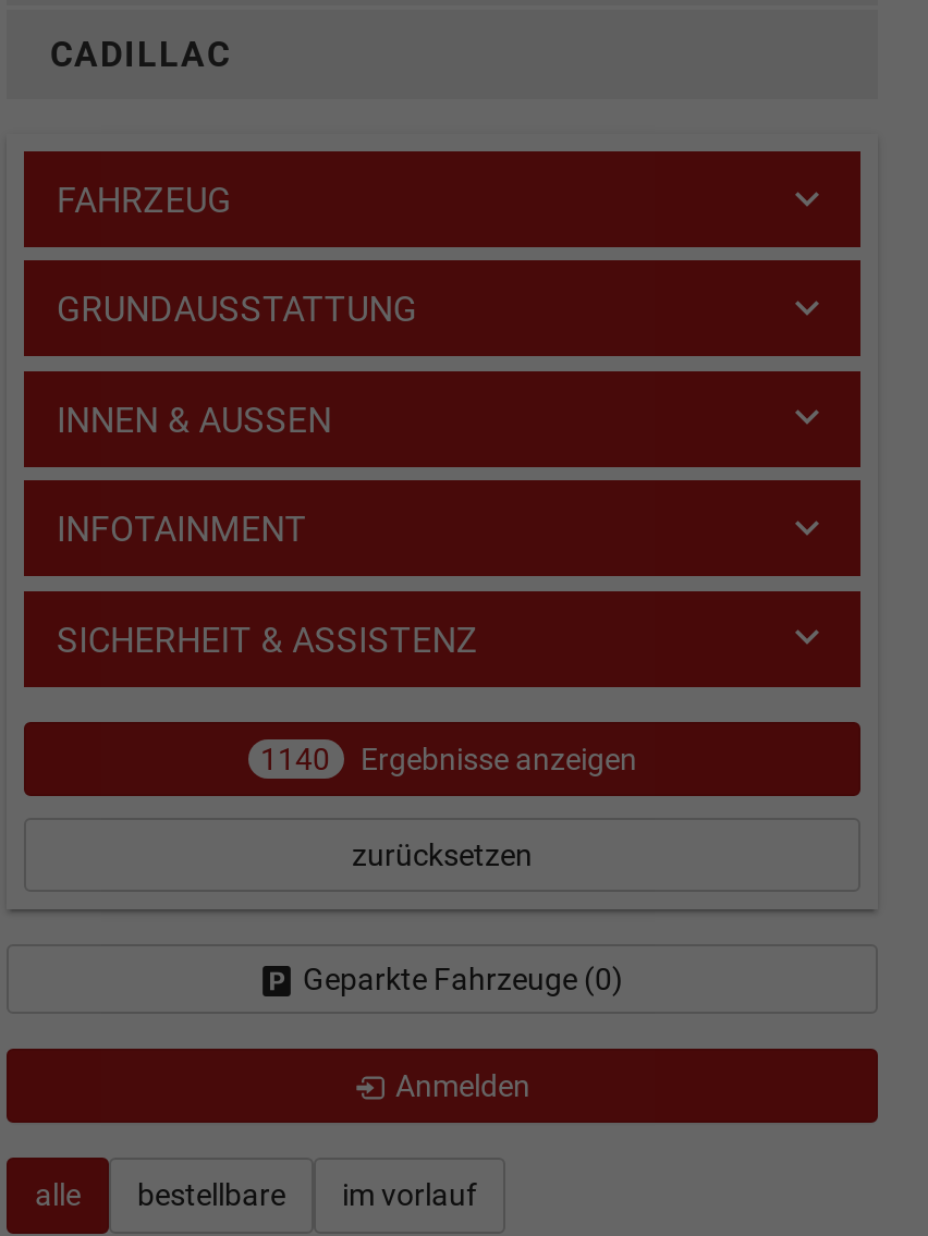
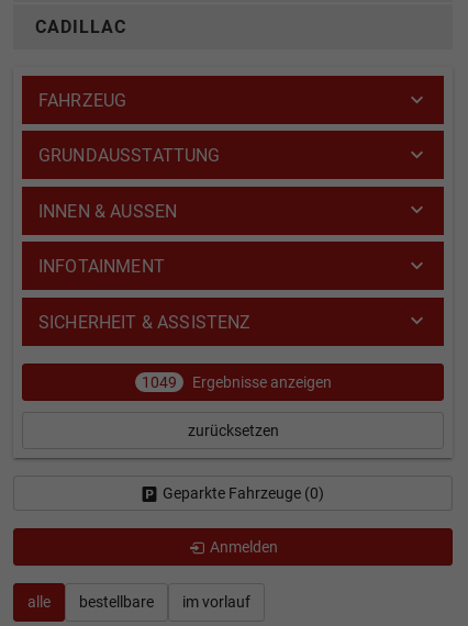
- 1140 Ergebnisse anzeigen
+ 1049 Ergebnisse anzeigen
